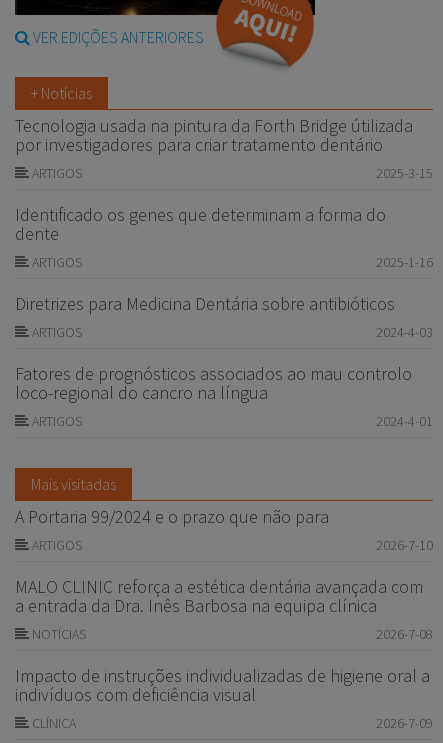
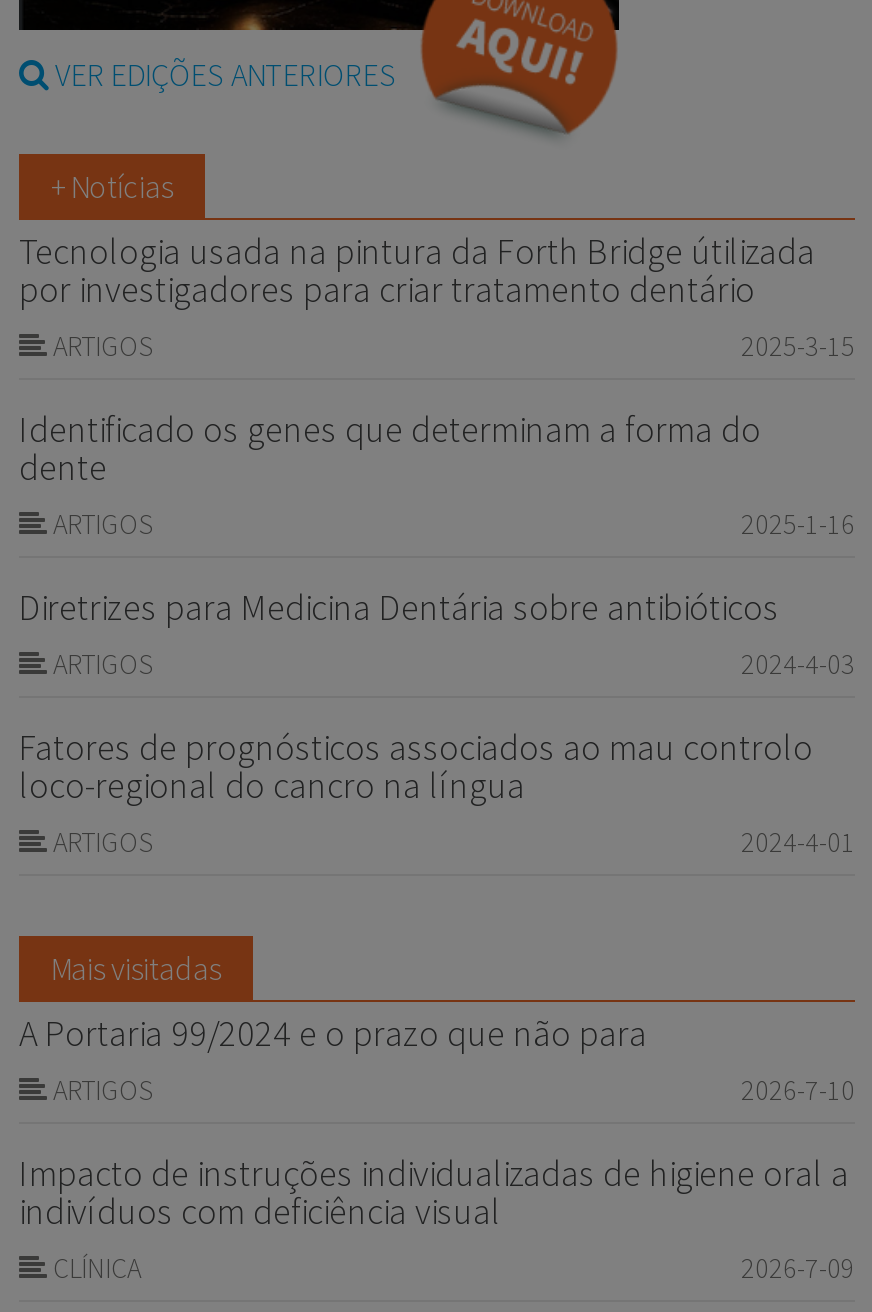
- MALO CLINIC reforça a estética dentária avançada com
- a entrada da Dra. Inês Barbosa na equipa clínica
- NOTÍCIAS
- 2026-7-08
